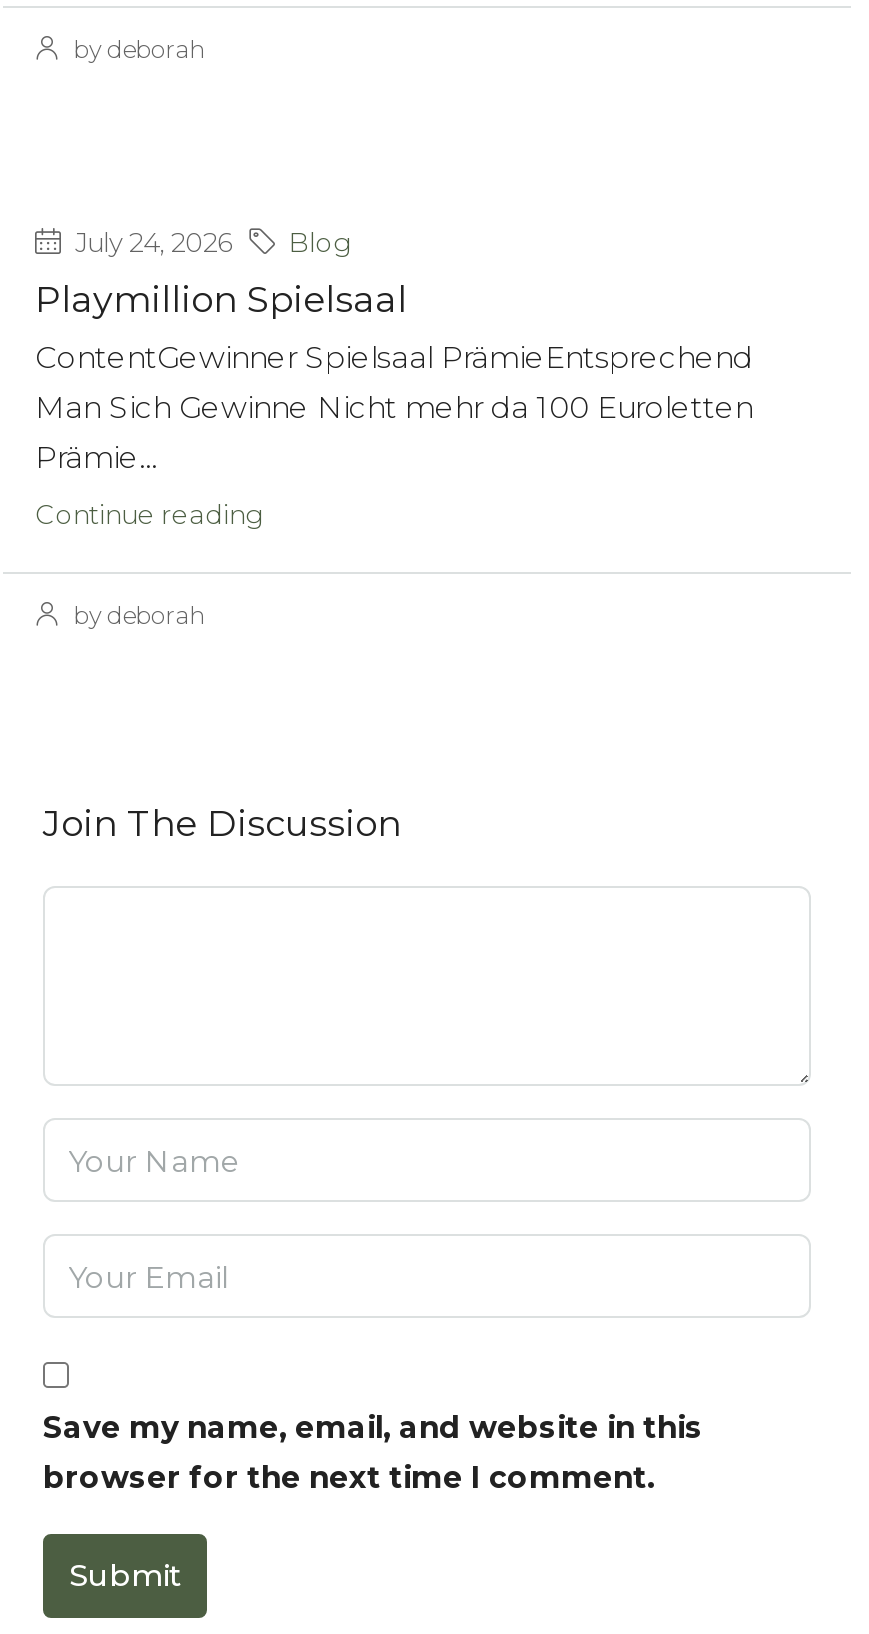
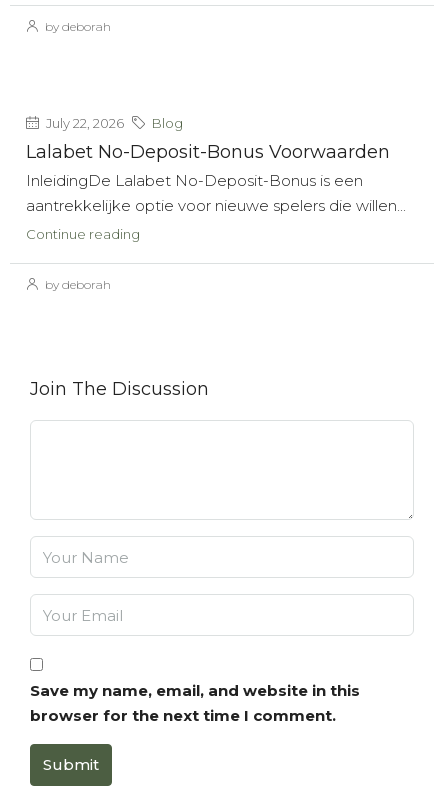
- July 24, 2026 Blog
+ July 22, 2026 Blog

- Playmillion Spielsaal
- ContentGewinner Spielsaal PrämieEntsprechend
- Man Sich Gewinne Nicht mehr da 100 Euroletten
- Prämie...
+ Lalabet No-Deposit-Bonus Voorwaarden
+ InleidingDe Lalabet No-Deposit-Bonus is een
+ aantrekkelijke optie voor nieuwe spelers die willen...
